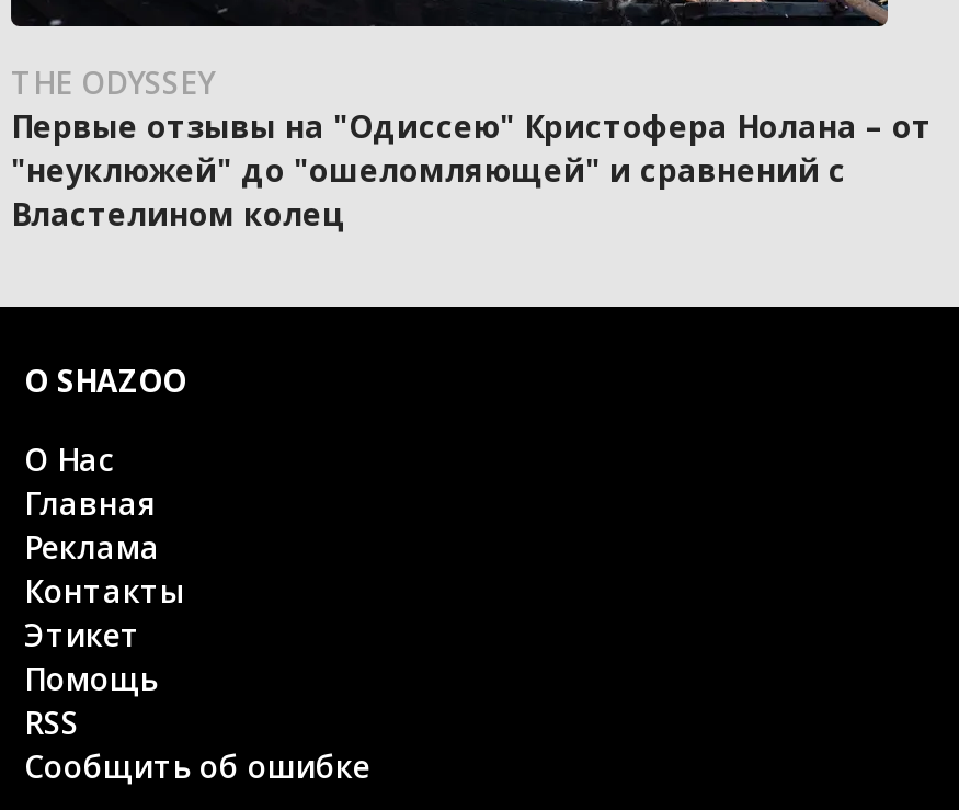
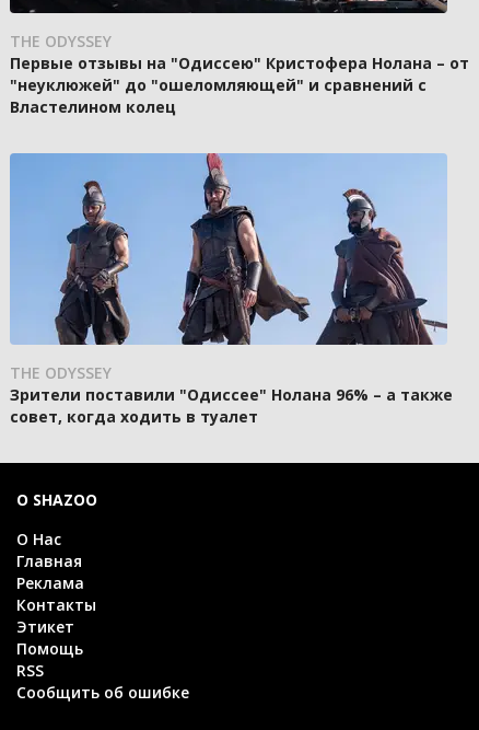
+ [image]
+ THE ODYSSEY
+ Зрители поставили "Одиссее" Нолана 96% – а также
+ совет, когда ходить в туалет
